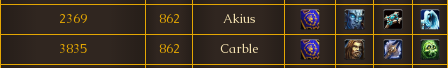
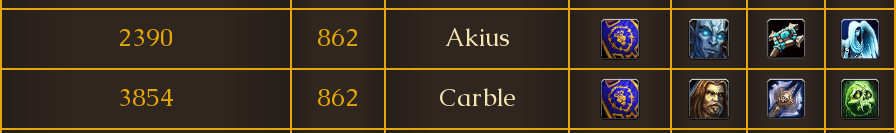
- 2369
+ 2390

- 3835
+ 3854
